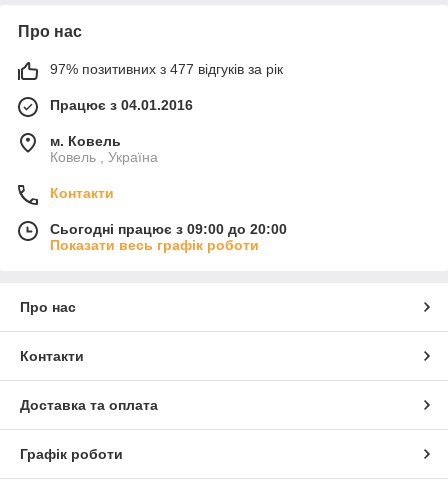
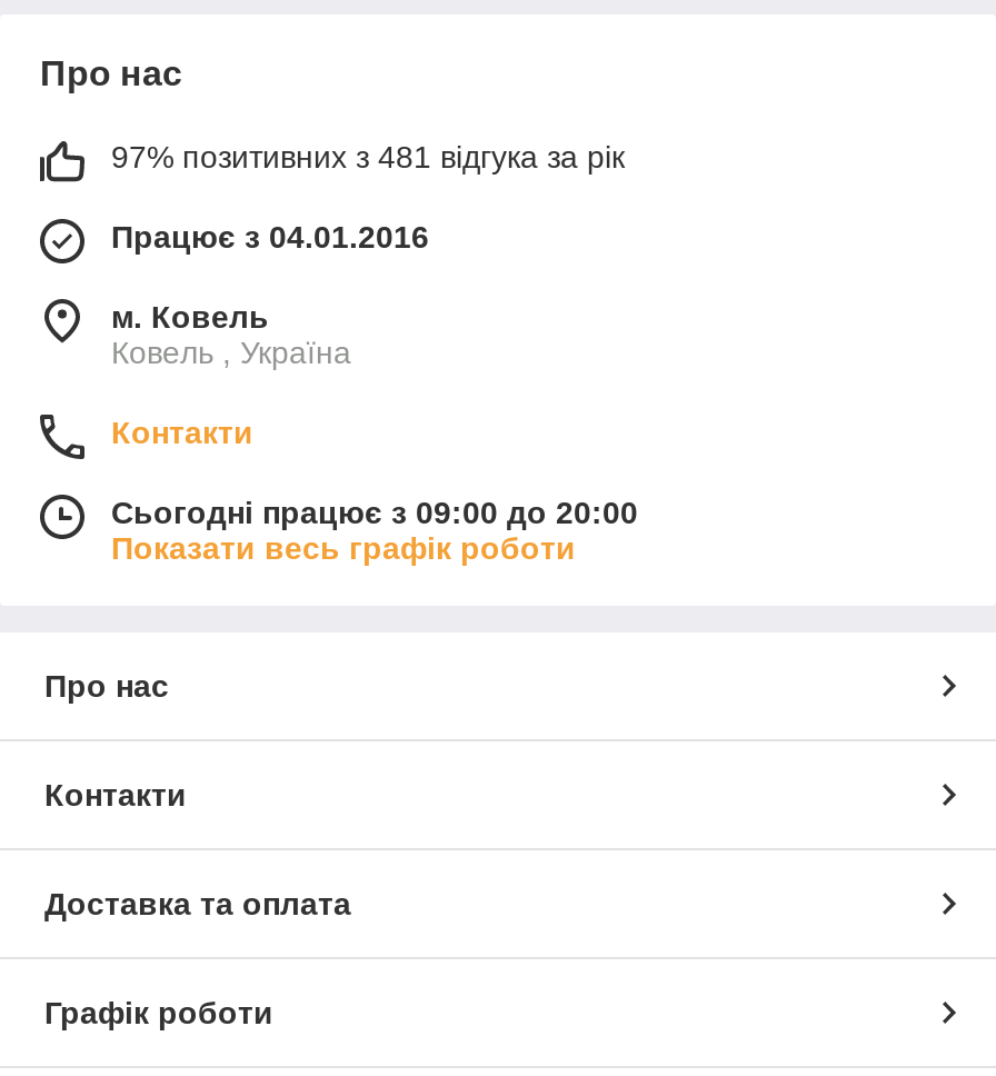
- 97% позитивних з 477 відгуків за рік
+ 97% позитивних з 481 відгука за рік
